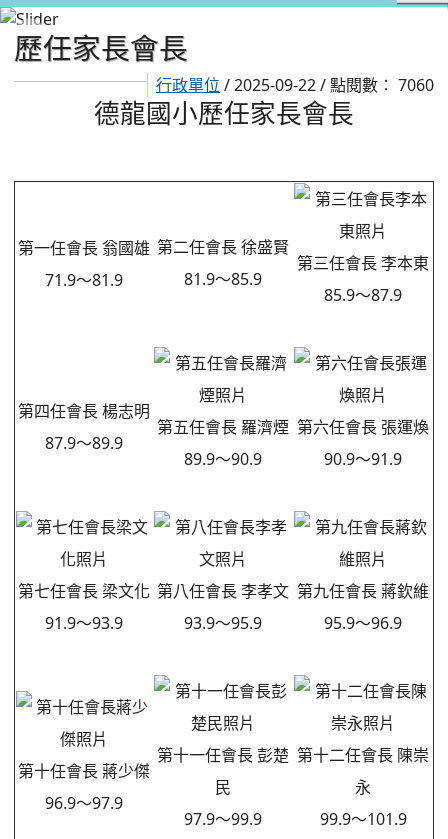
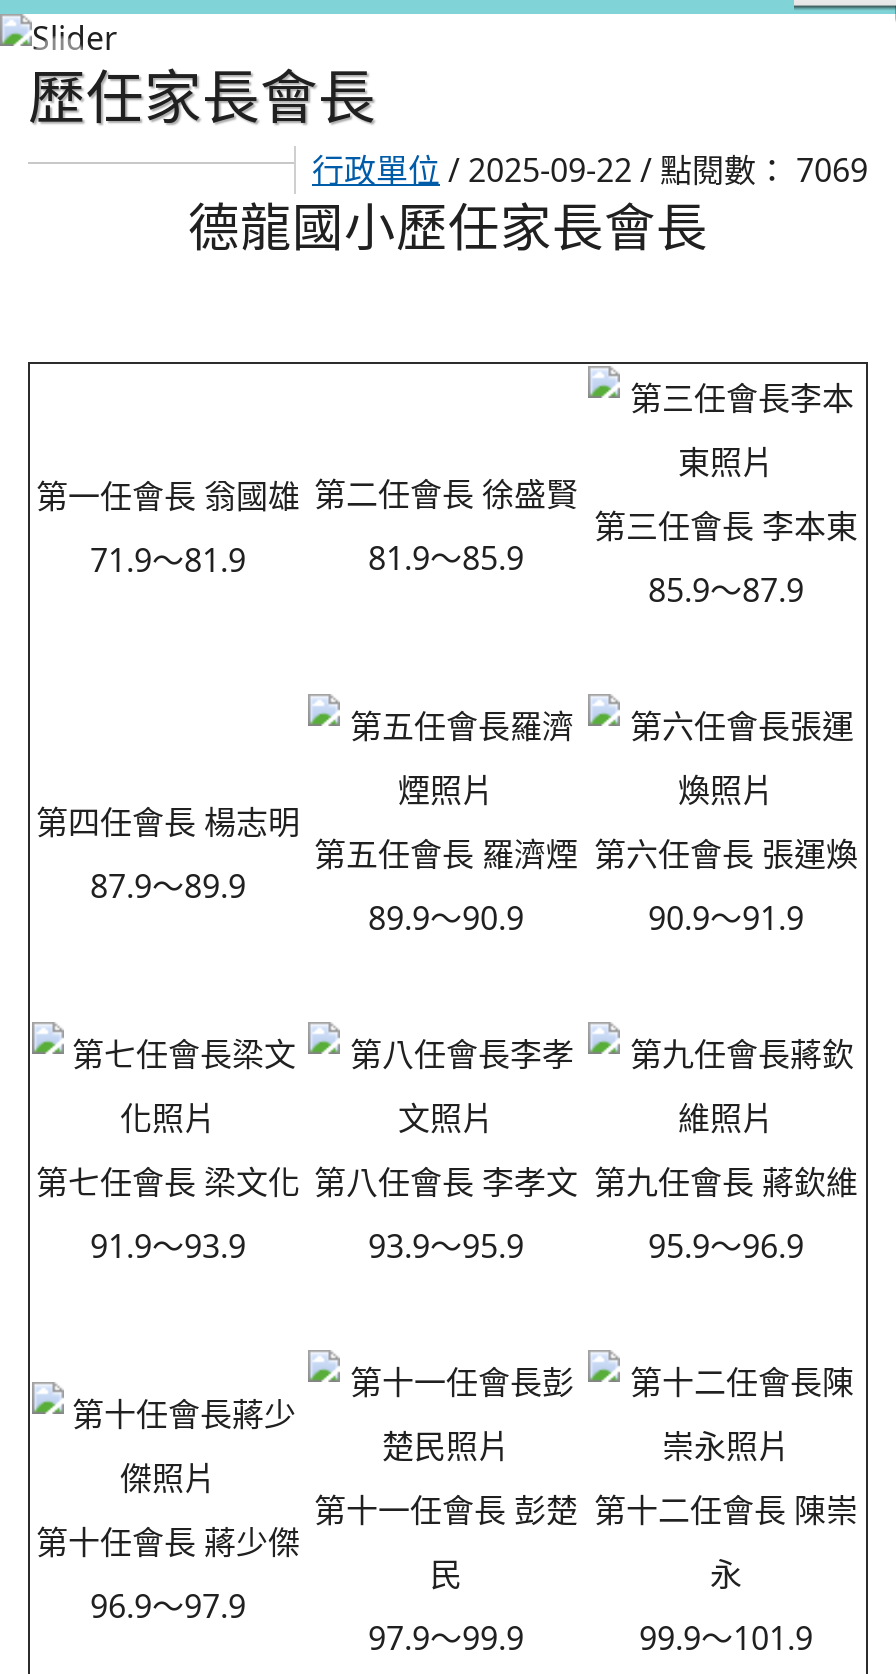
- 行政單位/ 2025-09-22 / 點閱數： 7060
+ 行政單位/ 2025-09-22 / 點閱數： 7069
